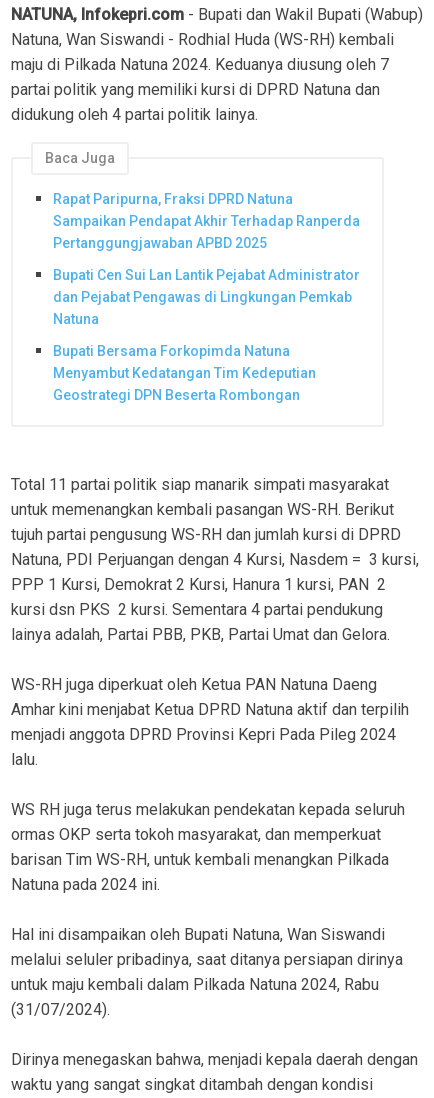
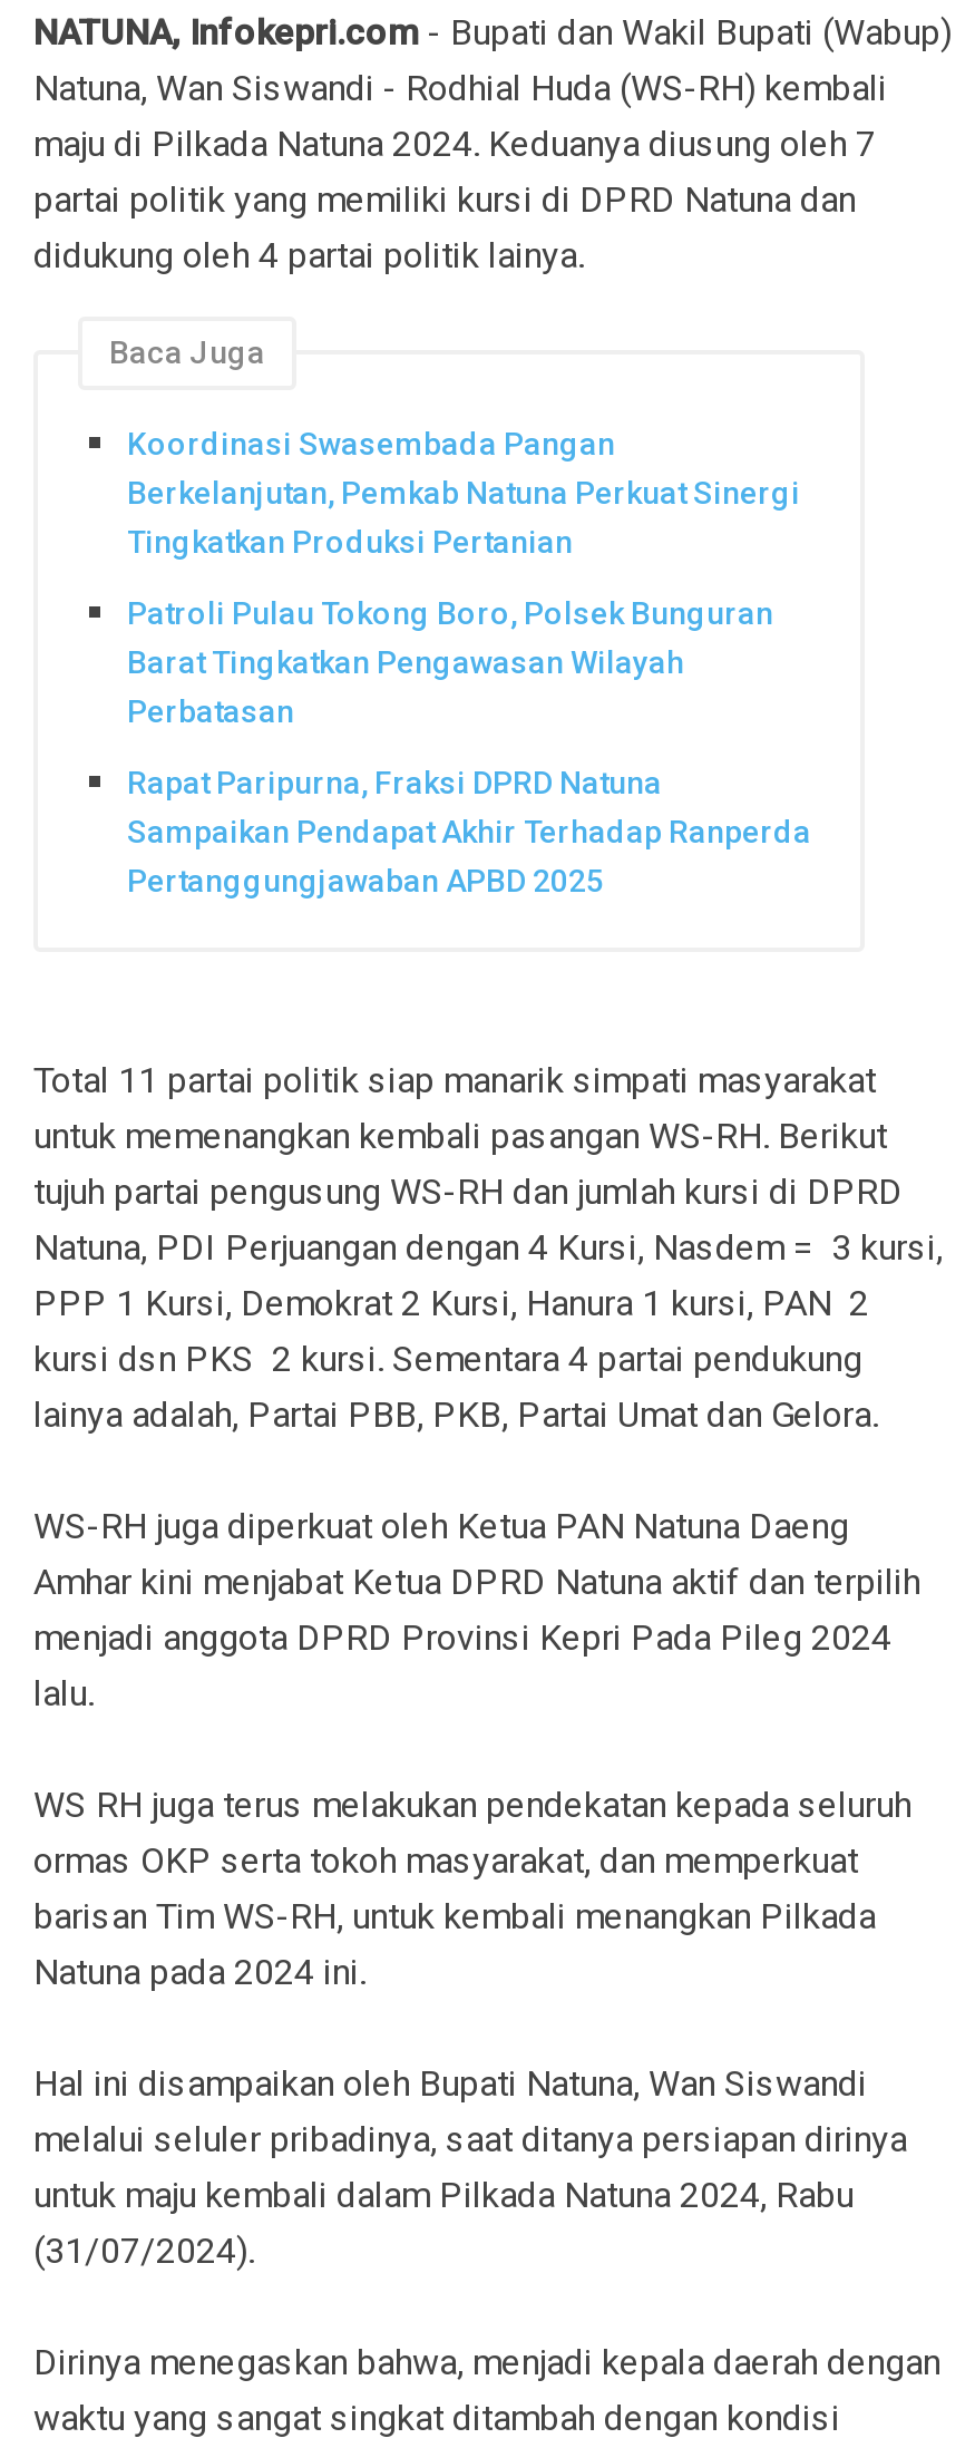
+ Koordinasi Swasembada Pangan
+ Berkelanjutan, Pemkab Natuna Perkuat Sinergi
+ Tingkatkan Produksi Pertanian
+ Patroli Pulau Tokong Boro, Polsek Bunguran
+ Barat Tingkatkan Pengawasan Wilayah
+ Perbatasan

moved down: Rapat Paripurna, Fraksi DPRD Natuna | Sampaikan Pendapat Akhir Terhadap Ranperda | Pertanggungjawaban APBD 2025

- Bupati Cen Sui Lan Lantik Pejabat Administrator
- dan Pejabat Pengawas di Lingkungan Pemkab
- Natuna
- Bupati Bersama Forkopimda Natuna
- Menyambut Kedatangan Tim Kedeputian
- Geostrategi DPN Beserta Rombongan
